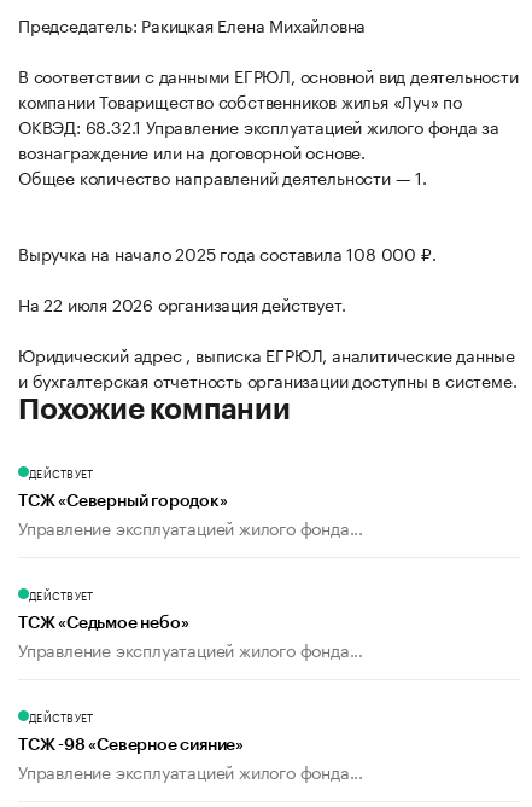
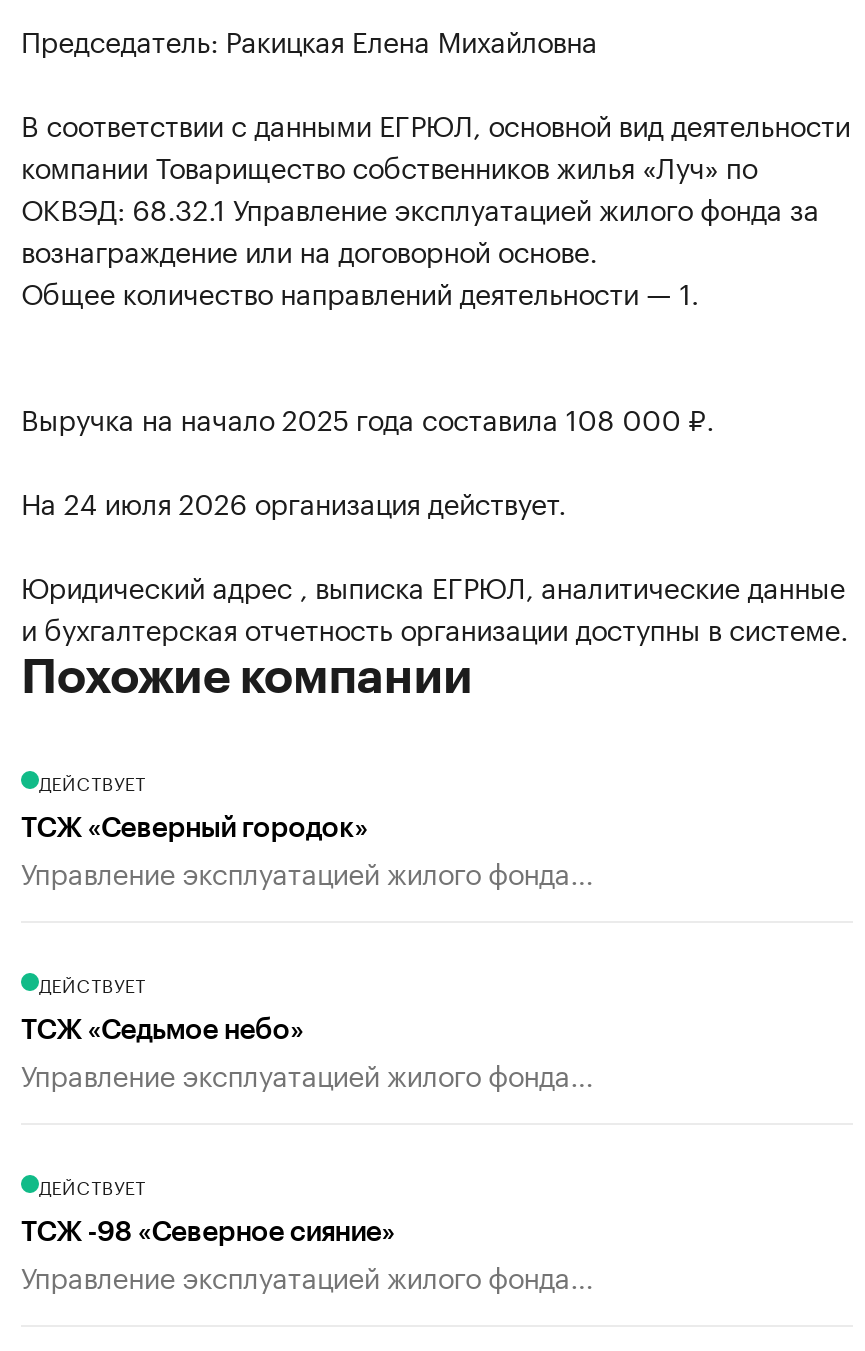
- На 22 июля 2026 организация действует.
+ На 24 июля 2026 организация действует.
